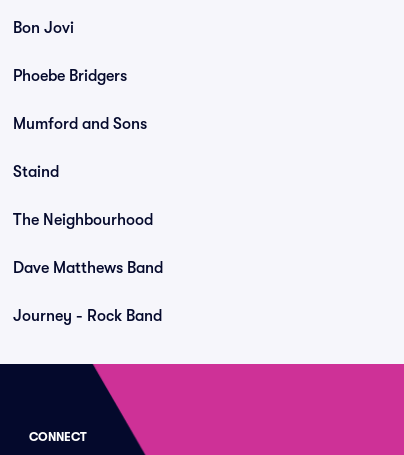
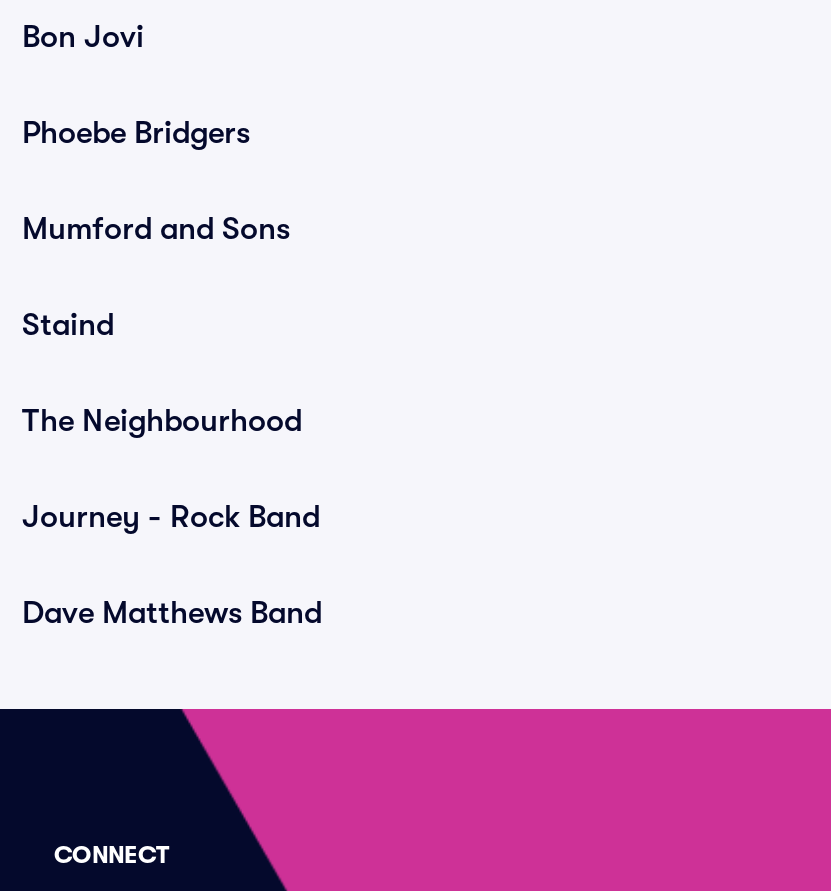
moved down: Dave Matthews Band

moved up: Journey - Rock Band
